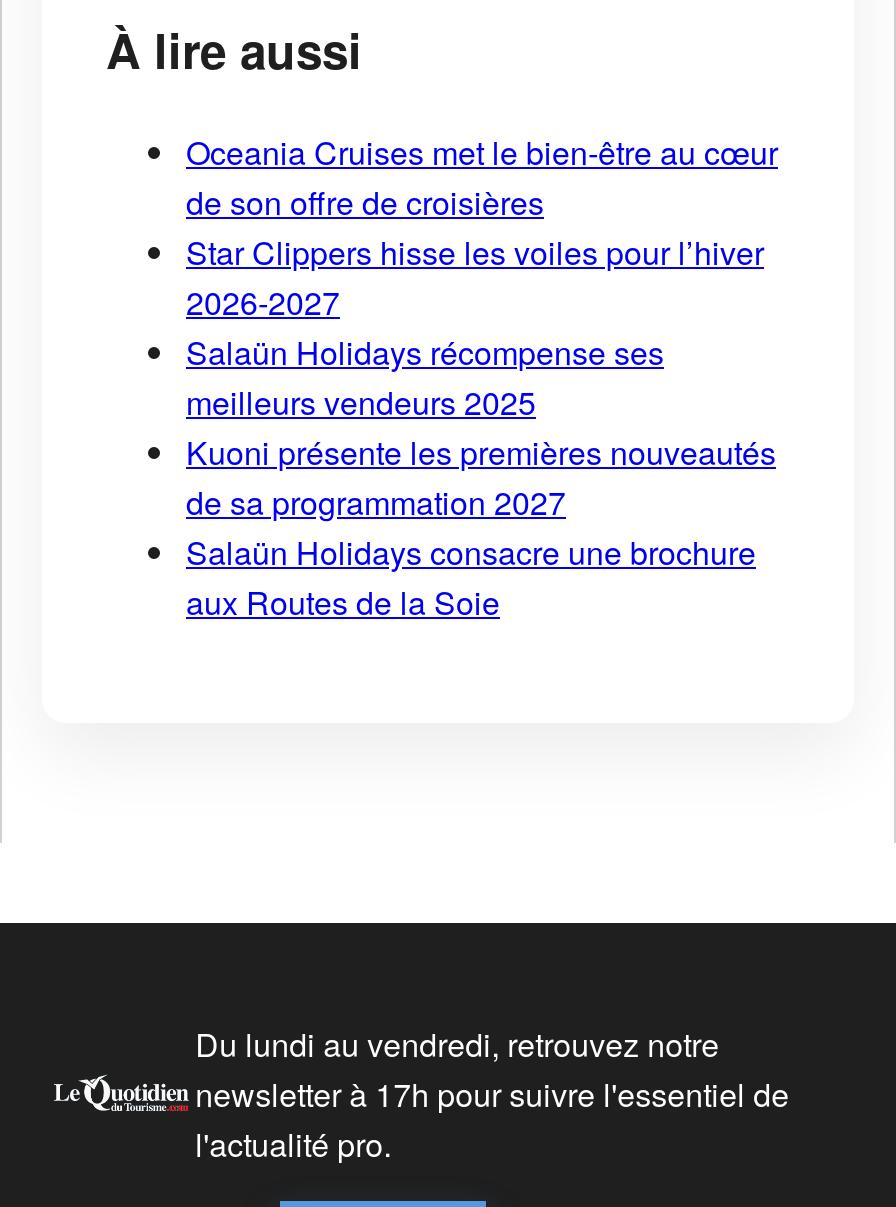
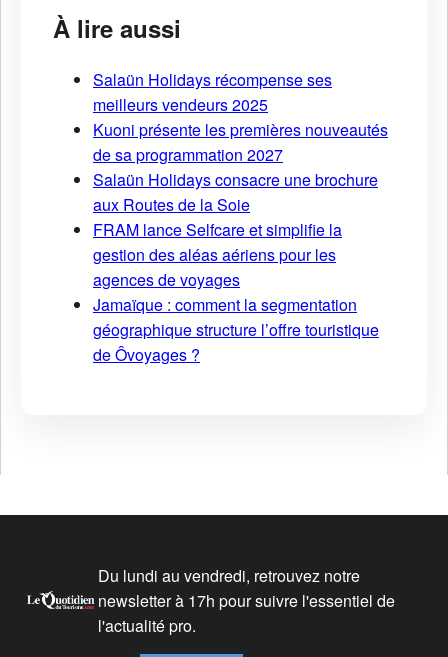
- Oceania Cruises met le bien-être au cœur
- de son offre de croisières
- Star Clippers hisse les voiles pour l’hiver
- 2026-2027

moved up: Salaün Holidays récompense ses | meilleurs vendeurs 2025 | Kuoni présente les premières nouveautés | de sa programmation 2027 | Salaün Holidays consacre une brochure | aux Routes de la Soie

+ FRAM lance Selfcare et simplifie la
+ gestion des aléas aériens pour les
+ agences de voyages
+ Jamaïque : comment la segmentation
+ géographique structure l’offre touristique
+ de Ôvoyages ?
